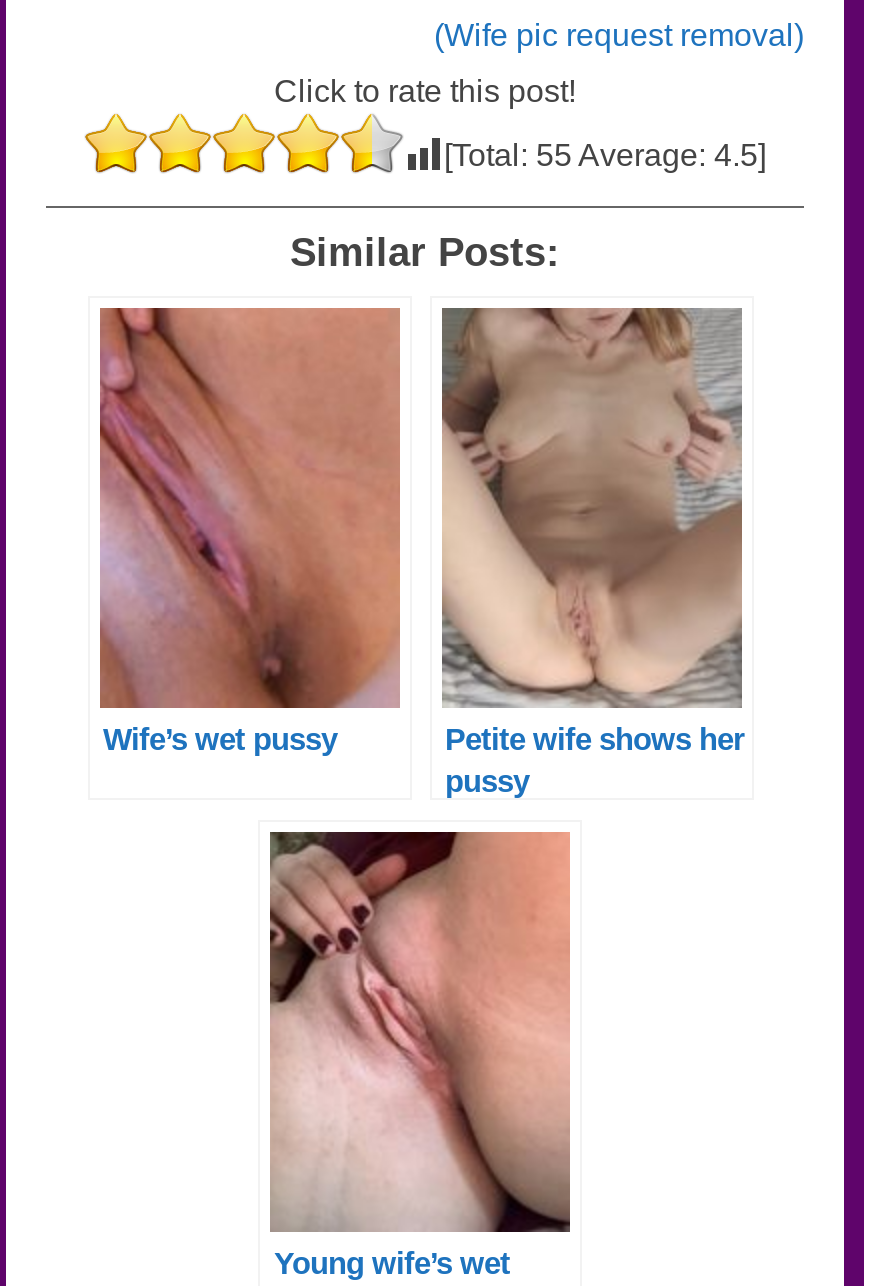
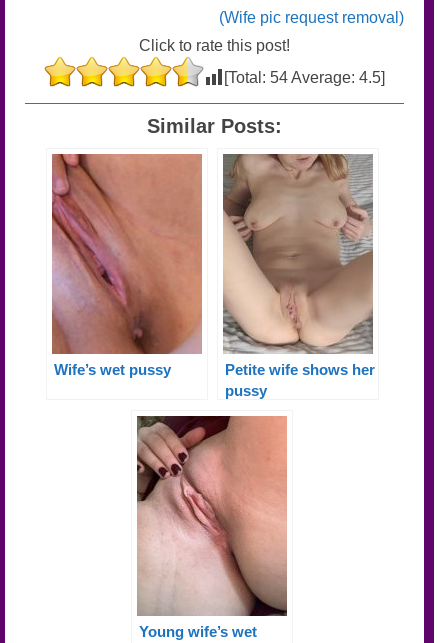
- [Total: 55 Average: 4.5]
+ [Total: 54 Average: 4.5]
